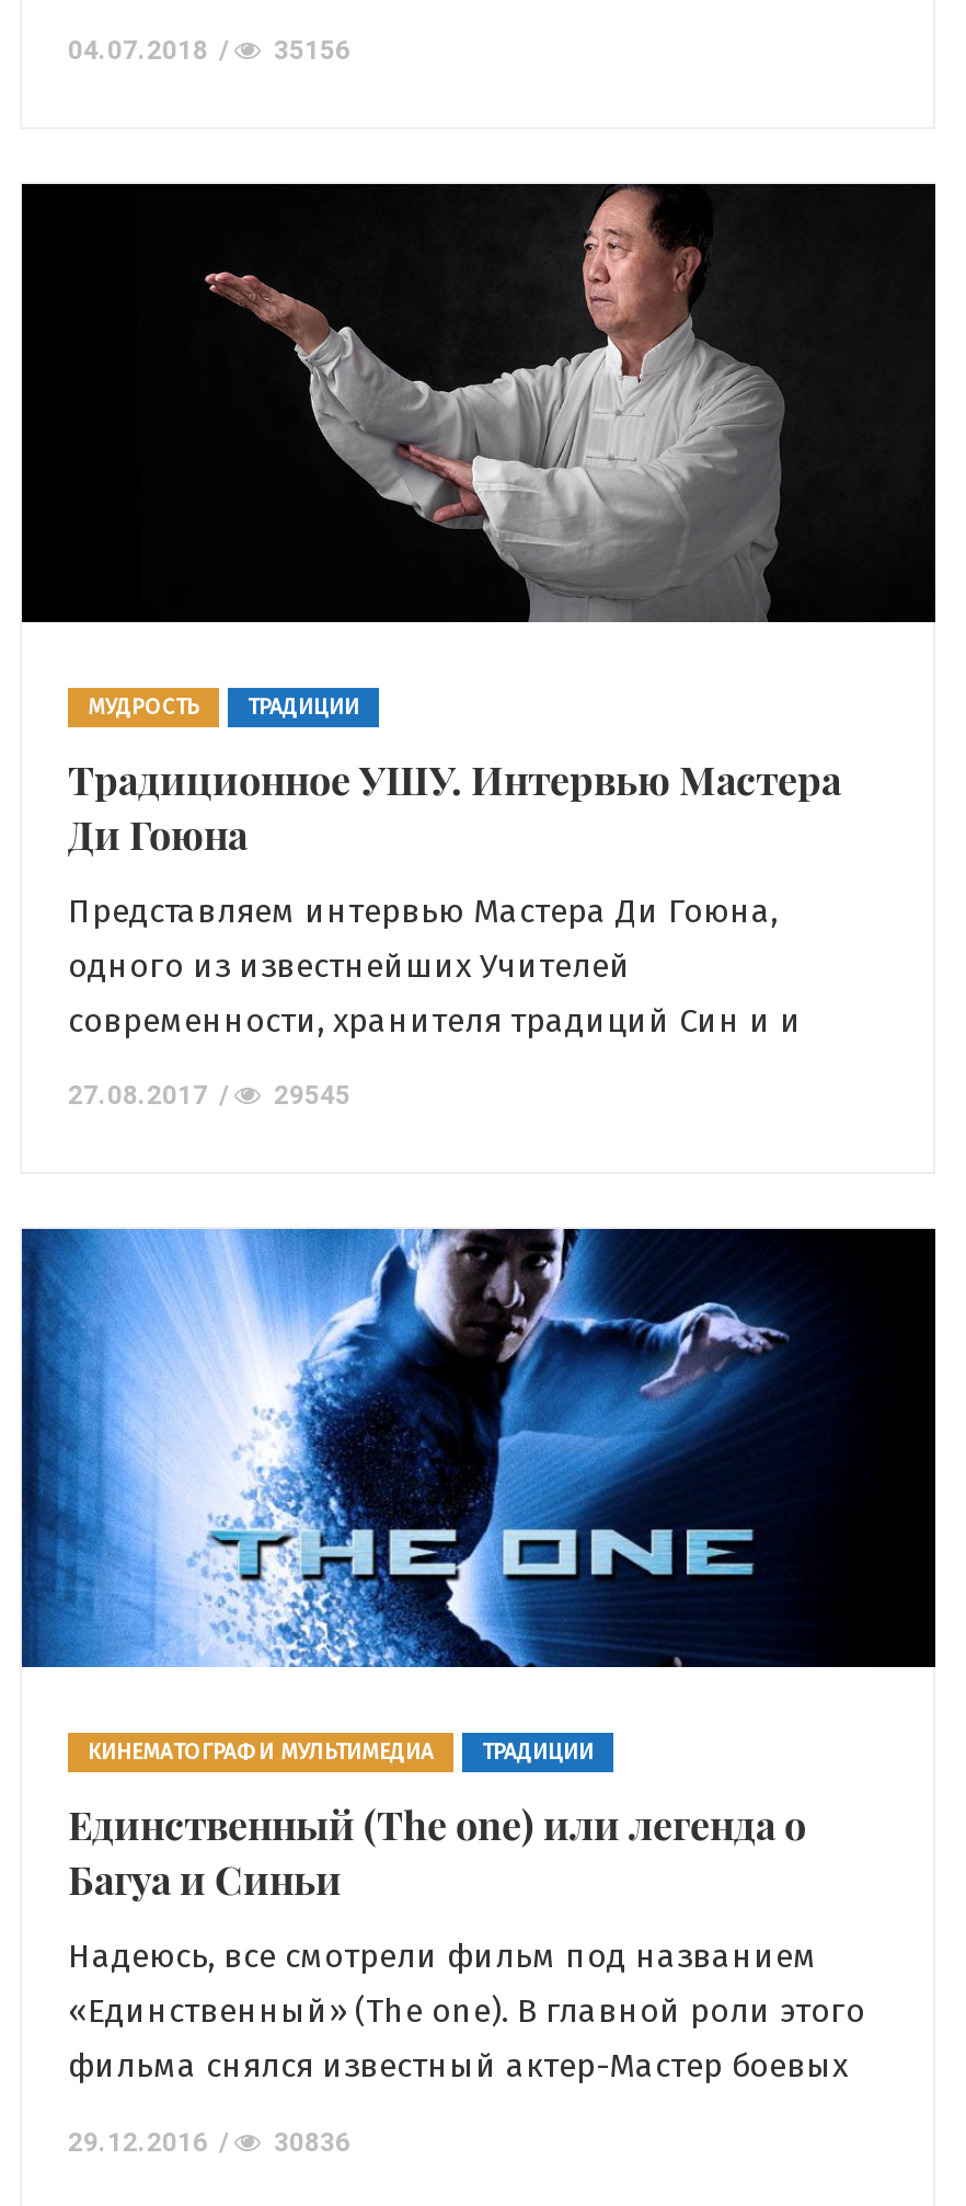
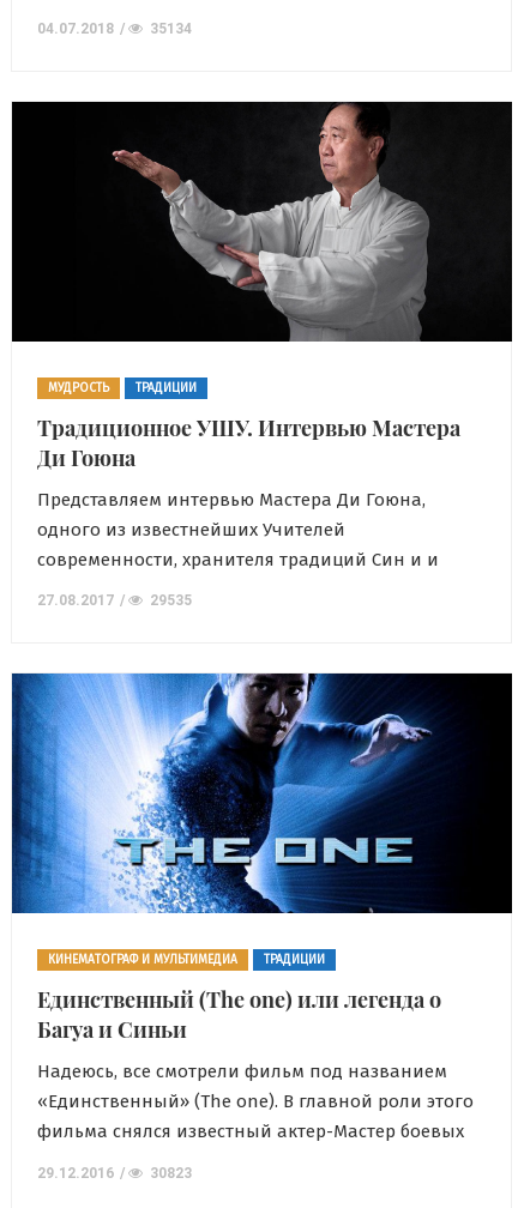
- 04.07.2018 35156
+ 04.07.2018 35134

- 27.08.2017 29545
+ 27.08.2017 29535

- 29.12.2016 30836
+ 29.12.2016 30823
